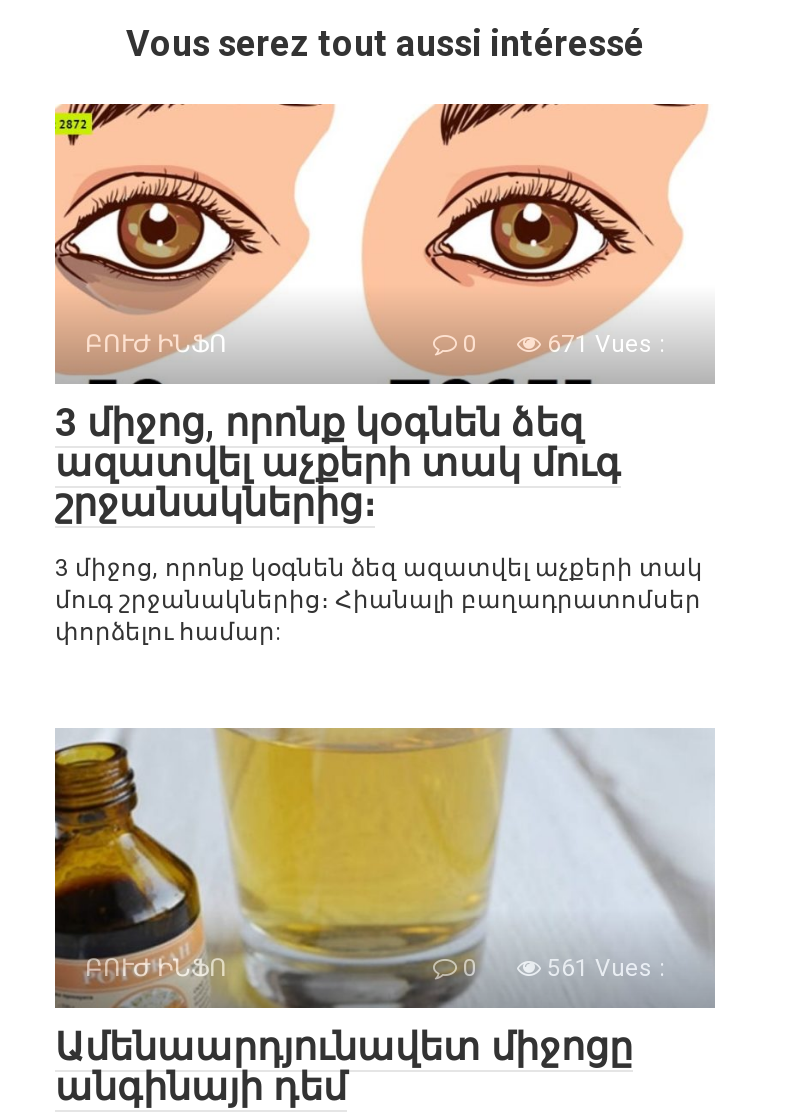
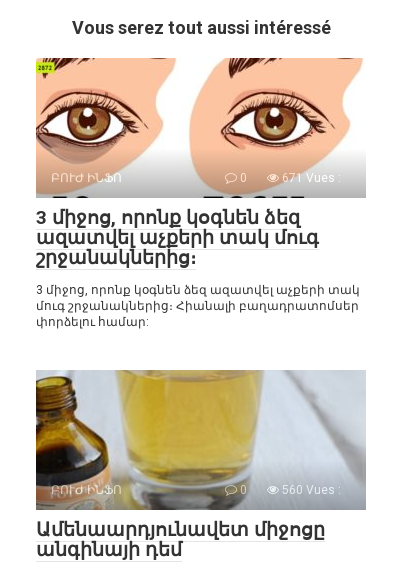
- 561 Vues :
+ 560 Vues :
